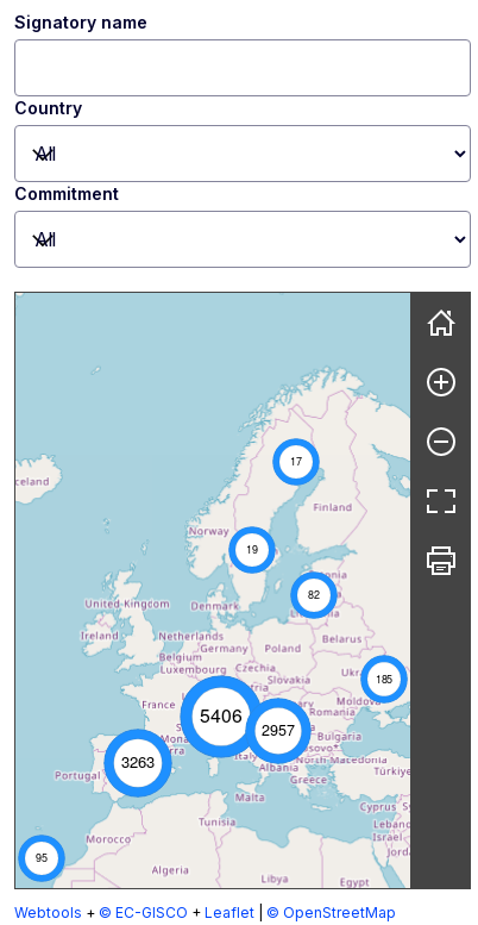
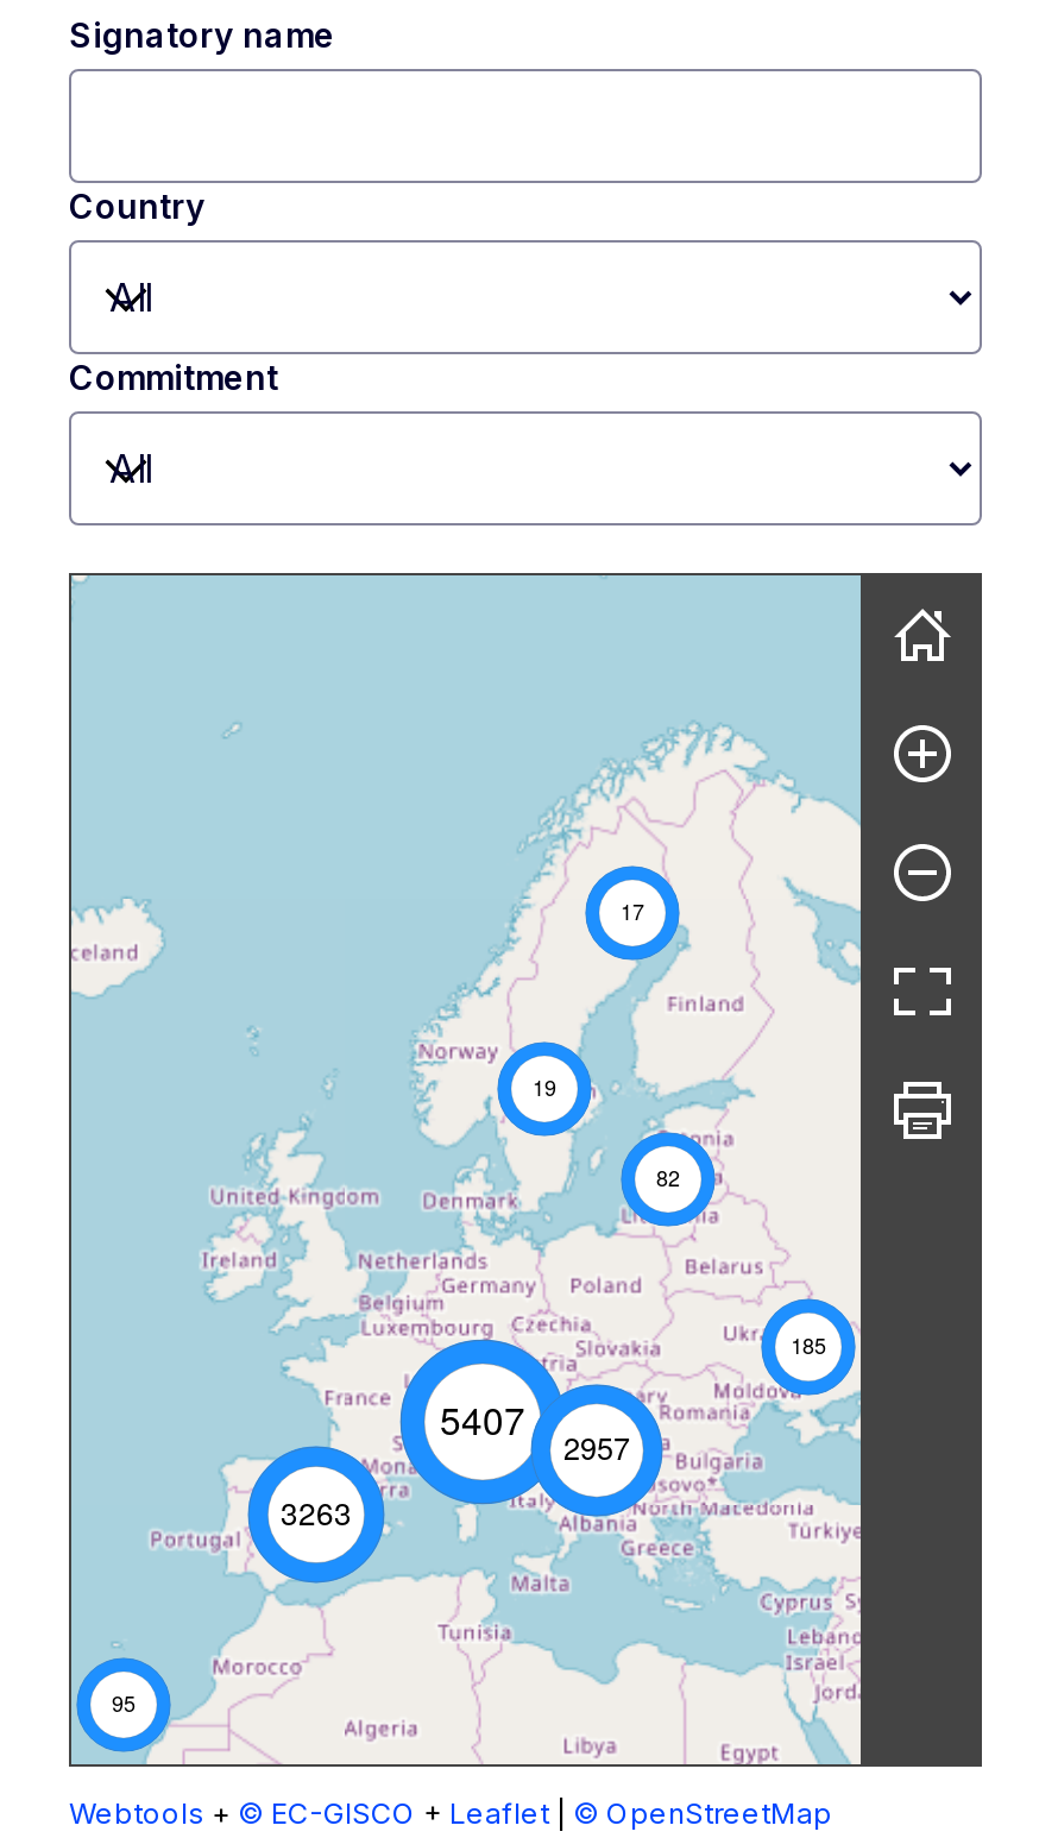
- 5406
+ 5407
